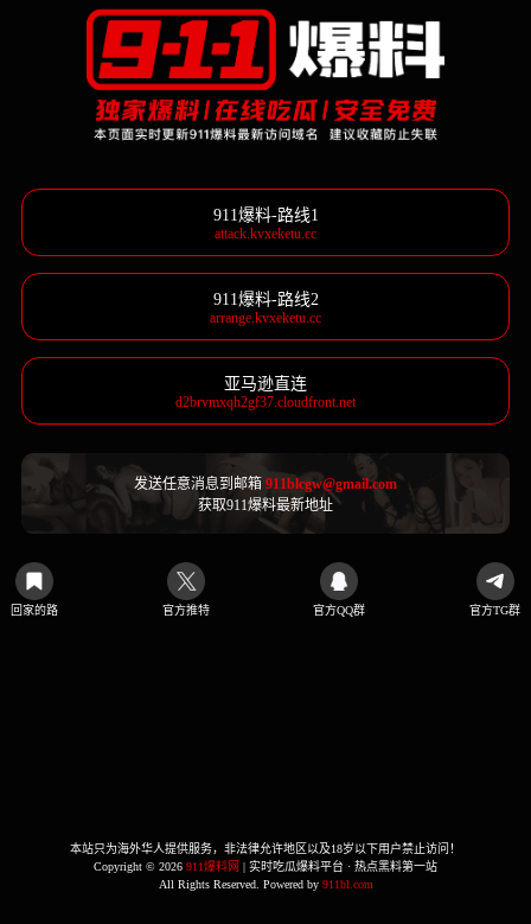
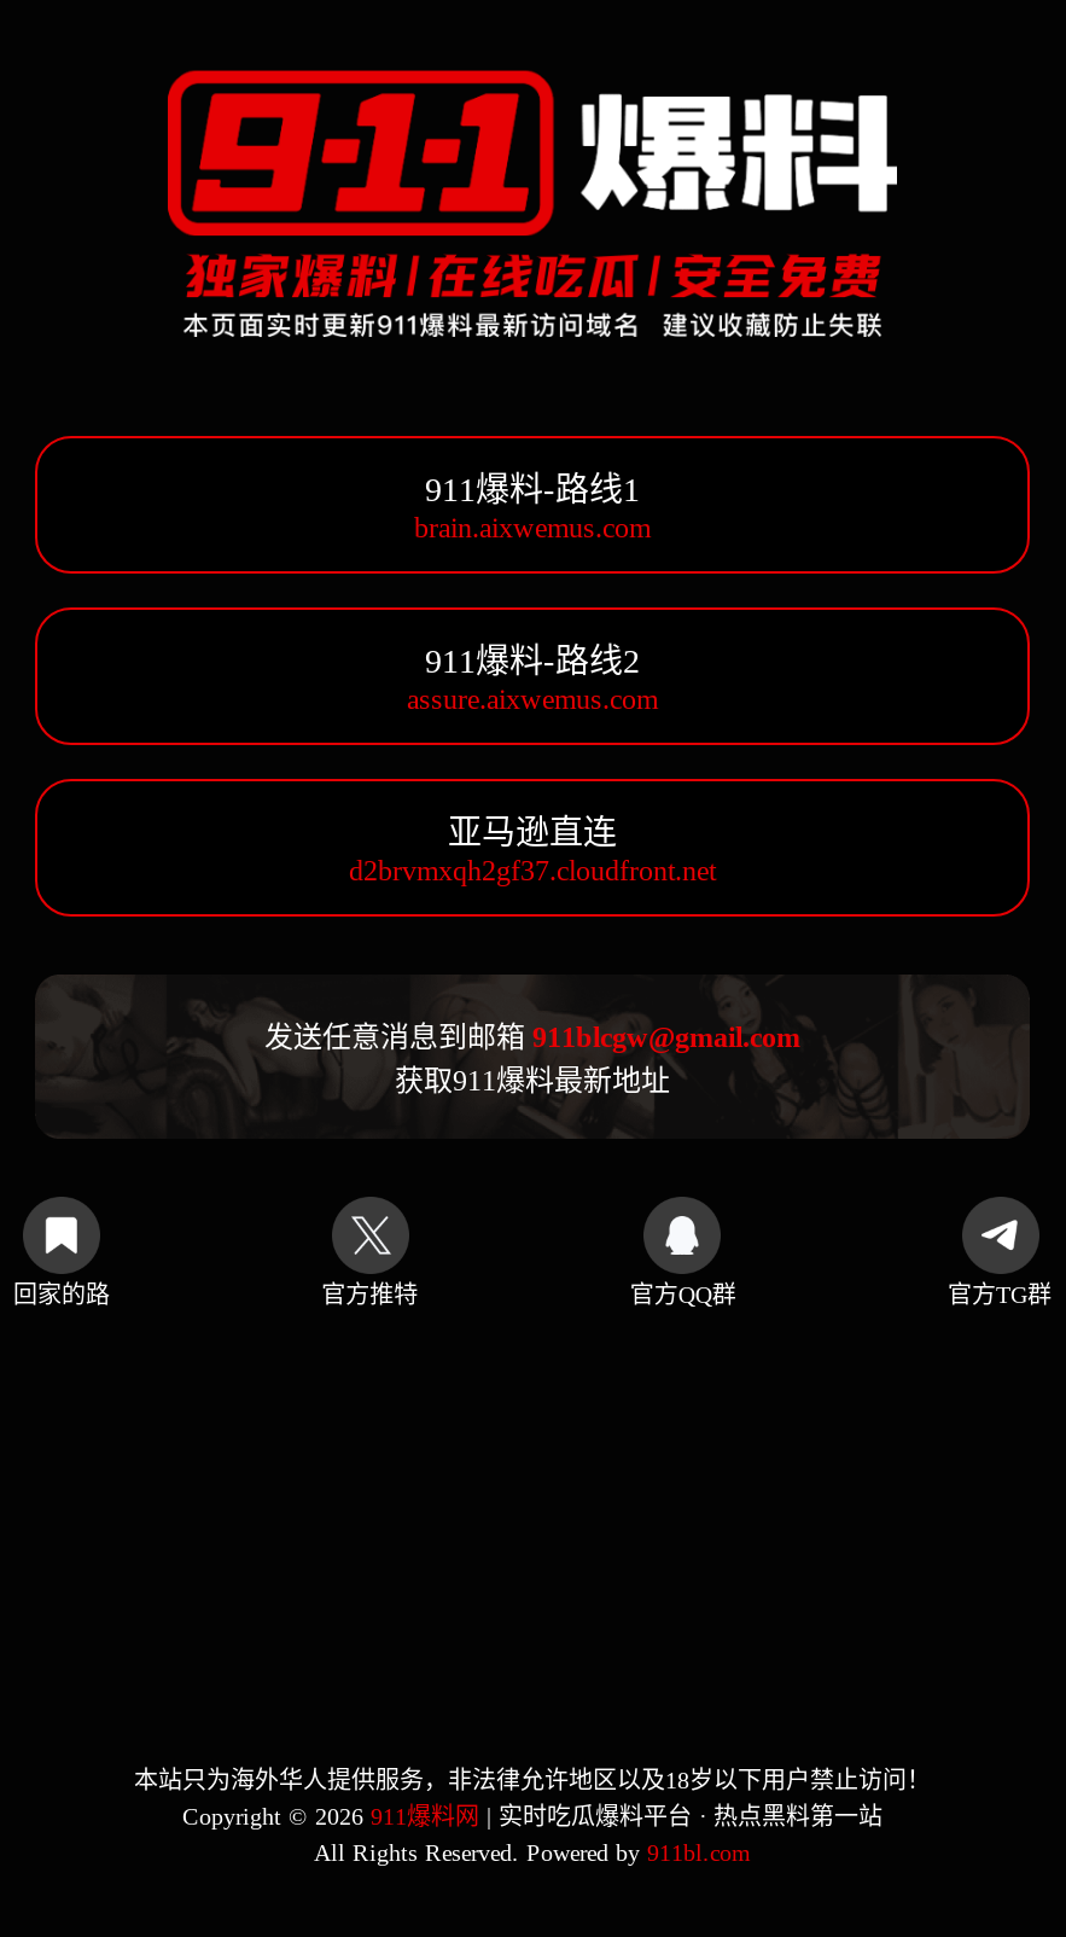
- attack.kvxeketu.cc
+ brain.aixwemus.com

- arrange.kvxeketu.cc
+ assure.aixwemus.com
